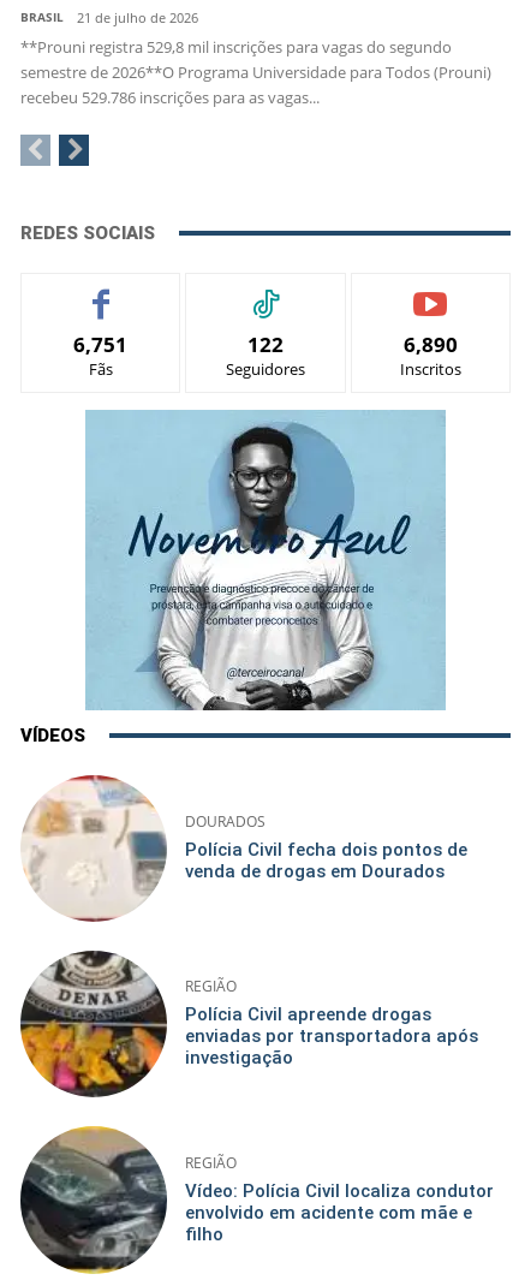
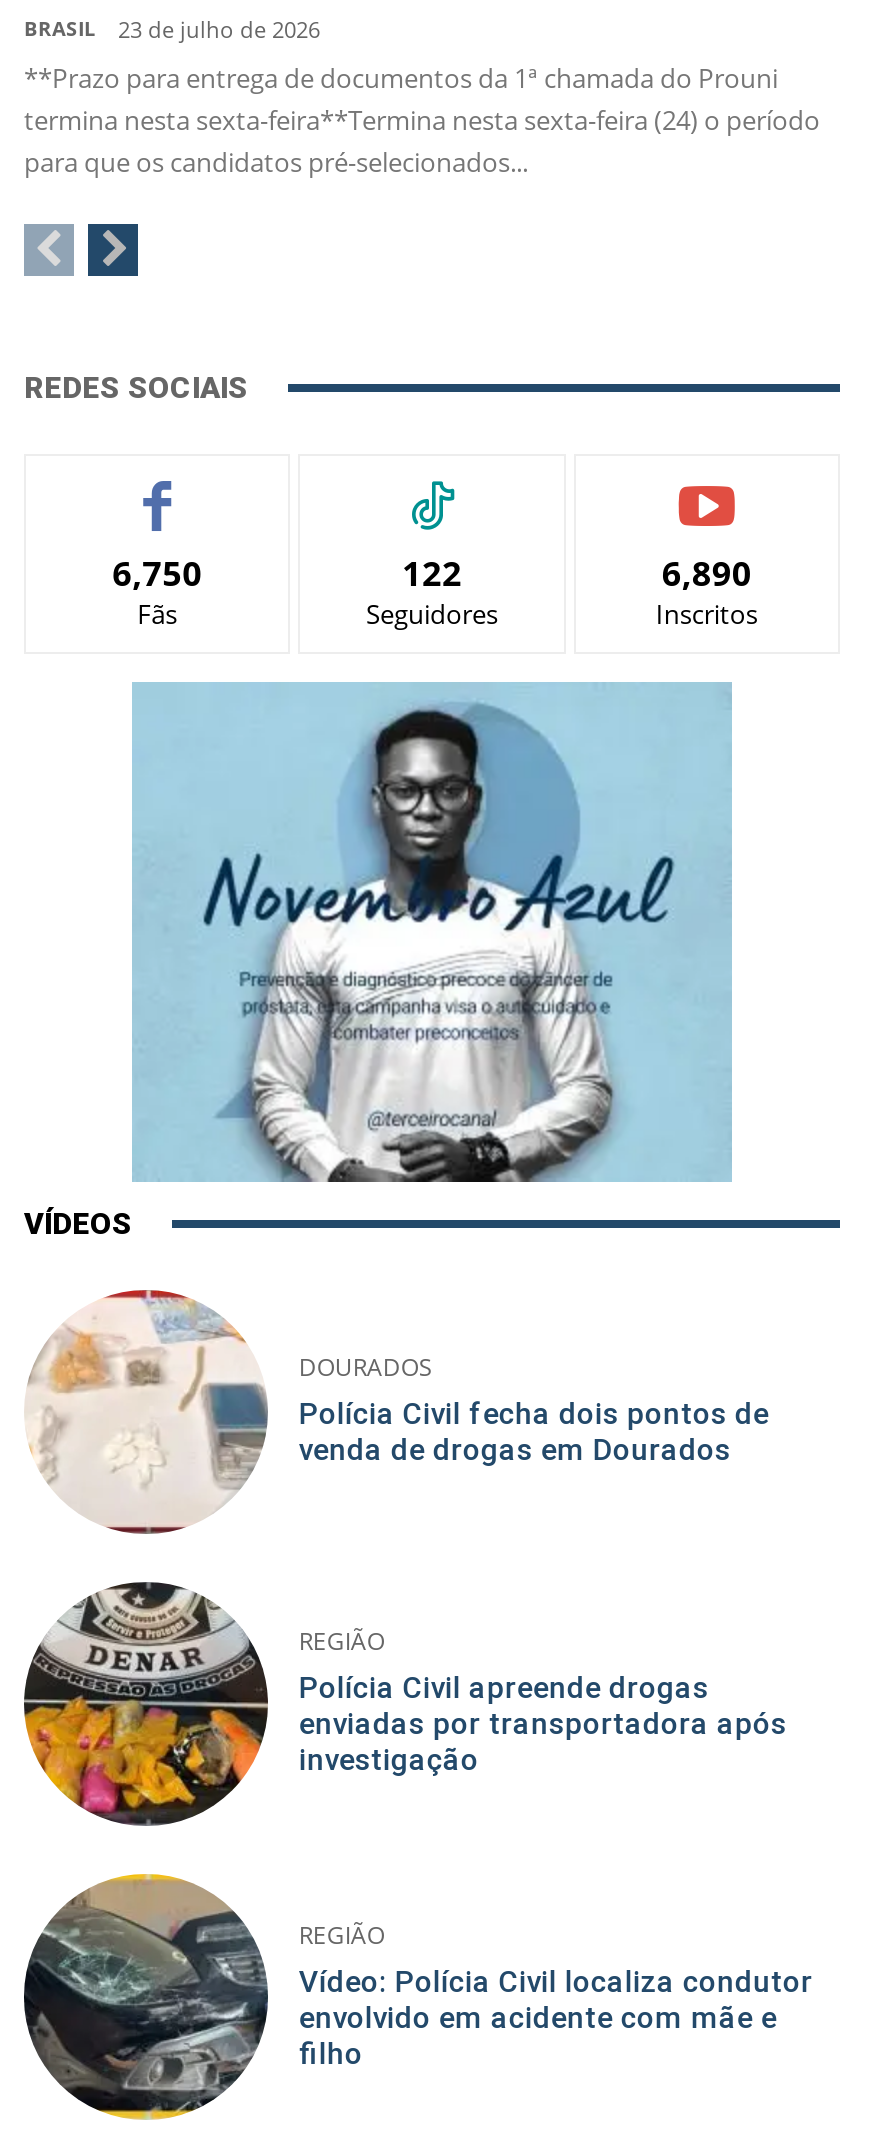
- 21 de julho de 2026
- **Prouni registra 529,8 mil inscrições para vagas do segundo
- semestre de 2026**O Programa Universidade para Todos (Prouni)
- recebeu 529.786 inscrições para as vagas...
+ 23 de julho de 2026
+ **Prazo para entrega de documentos da 1ª chamada do Prouni
+ termina nesta sexta-feira**Termina nesta sexta-feira (24) o período
+ para que os candidatos pré-selecionados...

- 6,751
+ 6,750
